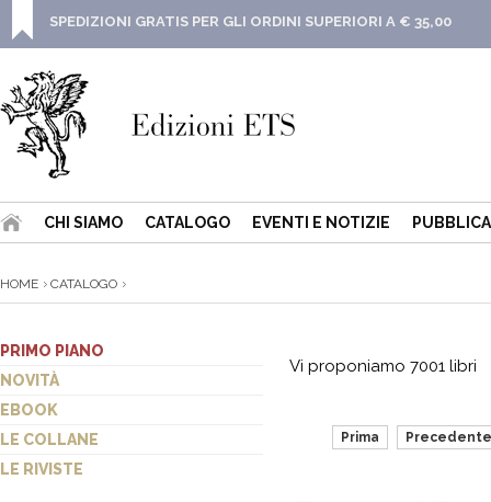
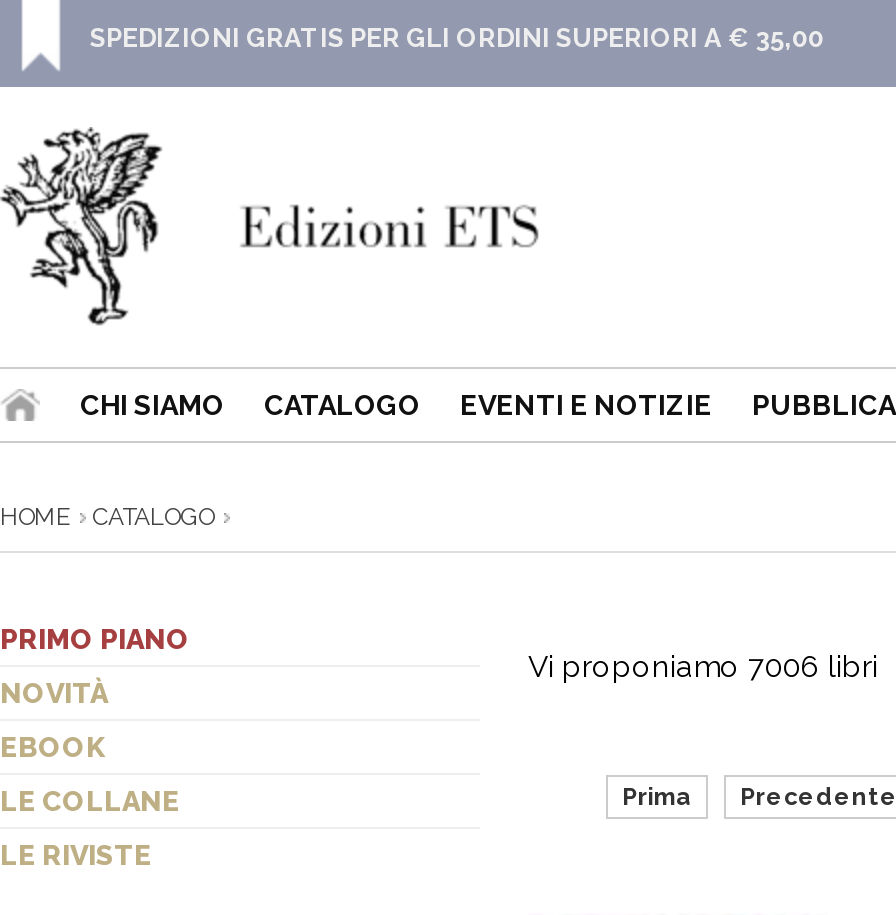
- Vi proponiamo 7001 libri
+ Vi proponiamo 7006 libri
